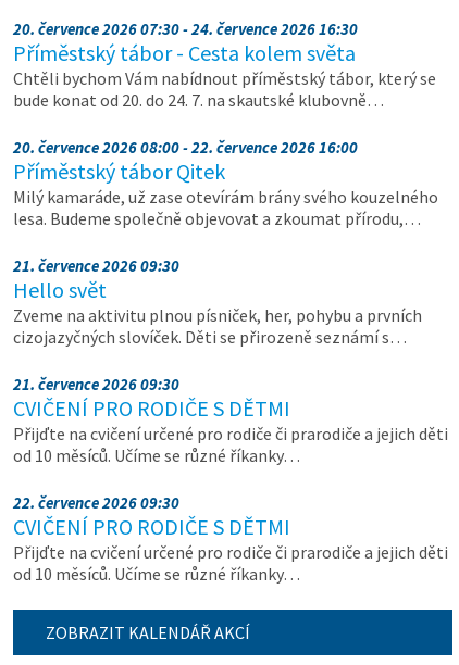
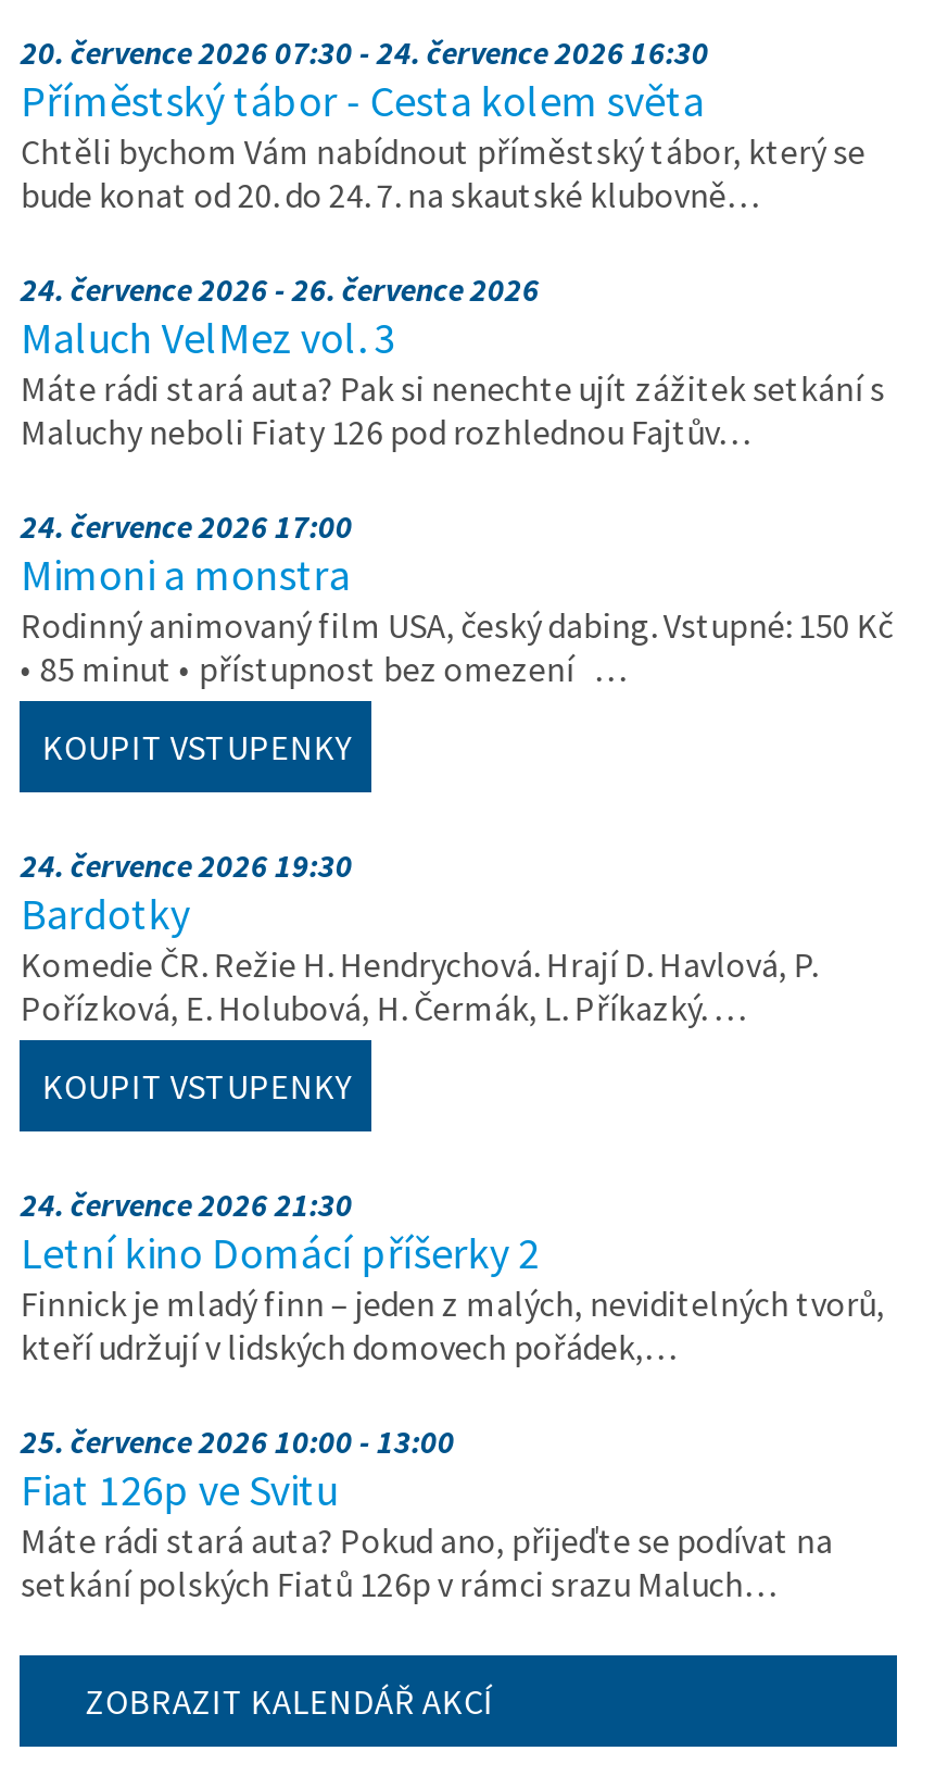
- 20. července 2026 08:00 - 22. července 2026 16:00
- Příměstský tábor Qitek
- Milý kamaráde, už zase otevírám brány svého kouzelného
- lesa. Budeme společně objevovat a zkoumat přírodu,…
- 21. července 2026 09:30
- Hello svět
- Zveme na aktivitu plnou písniček, her, pohybu a prvních
- cizojazyčných slovíček. Děti se přirozeně seznámí s…
- 21. července 2026 09:30
- CVIČENÍ PRO RODIČE S DĚTMI
- Přijďte na cvičení určené pro rodiče či prarodiče a jejich děti
- od 10 měsíců. Učíme se různé říkanky…
- 22. července 2026 09:30
- CVIČENÍ PRO RODIČE S DĚTMI
- Přijďte na cvičení určené pro rodiče či prarodiče a jejich děti
- od 10 měsíců. Učíme se různé říkanky…
+ 24. července 2026 - 26. července 2026
+ Maluch VelMez vol. 3
+ Máte rádi stará auta? Pak si nenechte ujít zážitek setkání s
+ Maluchy neboli Fiaty 126 pod rozhlednou Fajtův…
+ 24. července 2026 17:00
+ Mimoni a monstra
+ Rodinný animovaný film USA, český dabing. Vstupné: 150 Kč
+ • 85 minut • přístupnost bez omezení …
+ KOUPIT VSTUPENKY
+ 24. července 2026 19:30
+ Bardotky
+ Komedie ČR. Režie H. Hendrychová. Hrají D. Havlová, P.
+ Pořízková, E. Holubová, H. Čermák, L. Příkazký. …
+ KOUPIT VSTUPENKY
+ 24. července 2026 21:30
+ Letní kino Domácí příšerky 2
+ Finnick je mladý finn – jeden z malých, neviditelných tvorů,
+ kteří udržují v lidských domovech pořádek,…
+ 25. července 2026 10:00 - 13:00
+ Fiat 126p ve Svitu
+ Máte rádi stará auta? Pokud ano, přijeďte se podívat na
+ setkání polských Fiatů 126p v rámci srazu Maluch…
